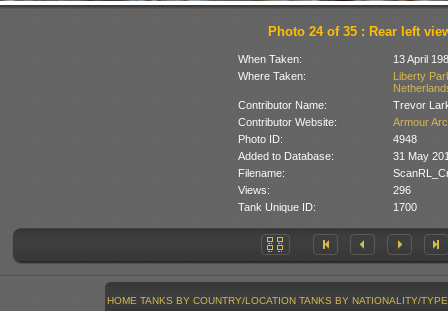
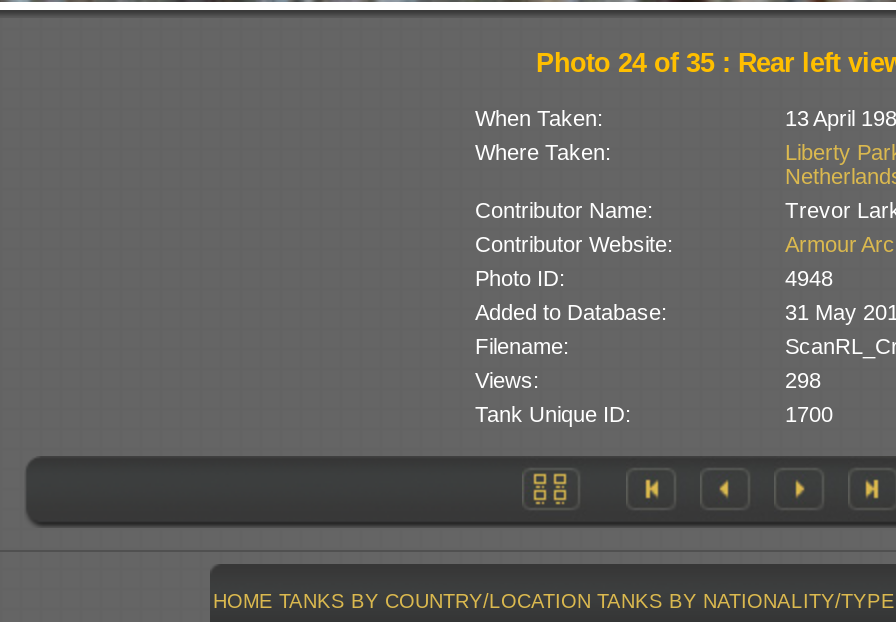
- 296
+ 298
